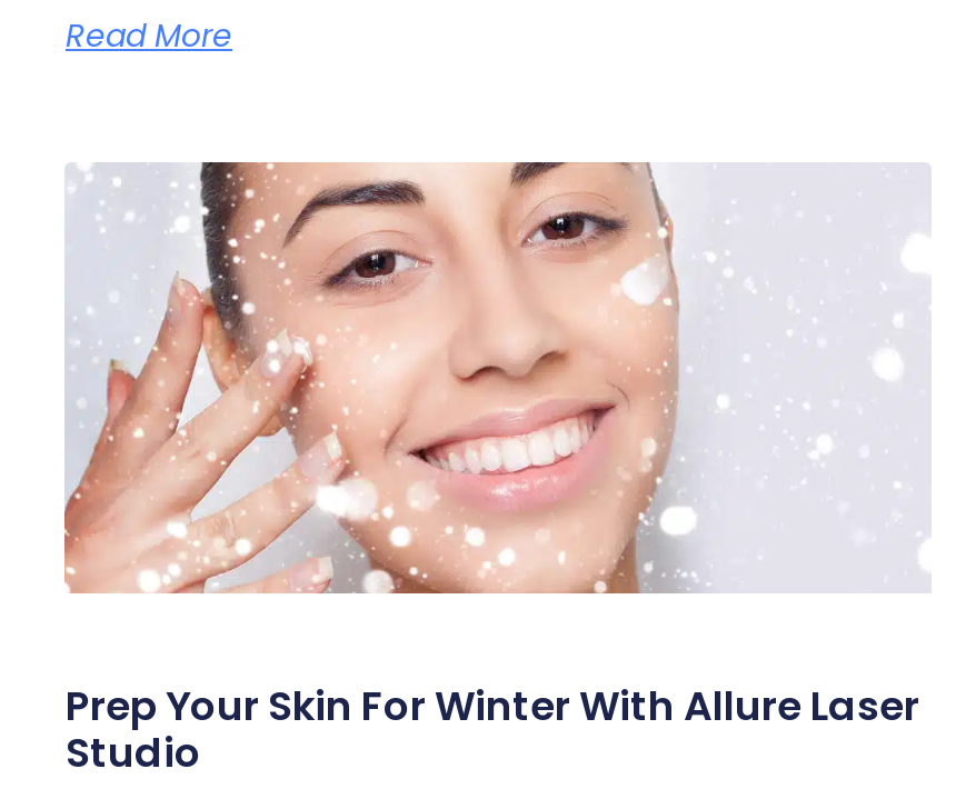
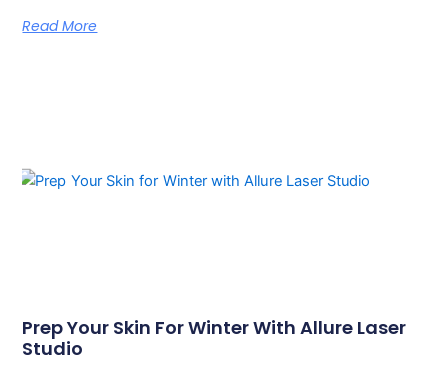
- [image]
